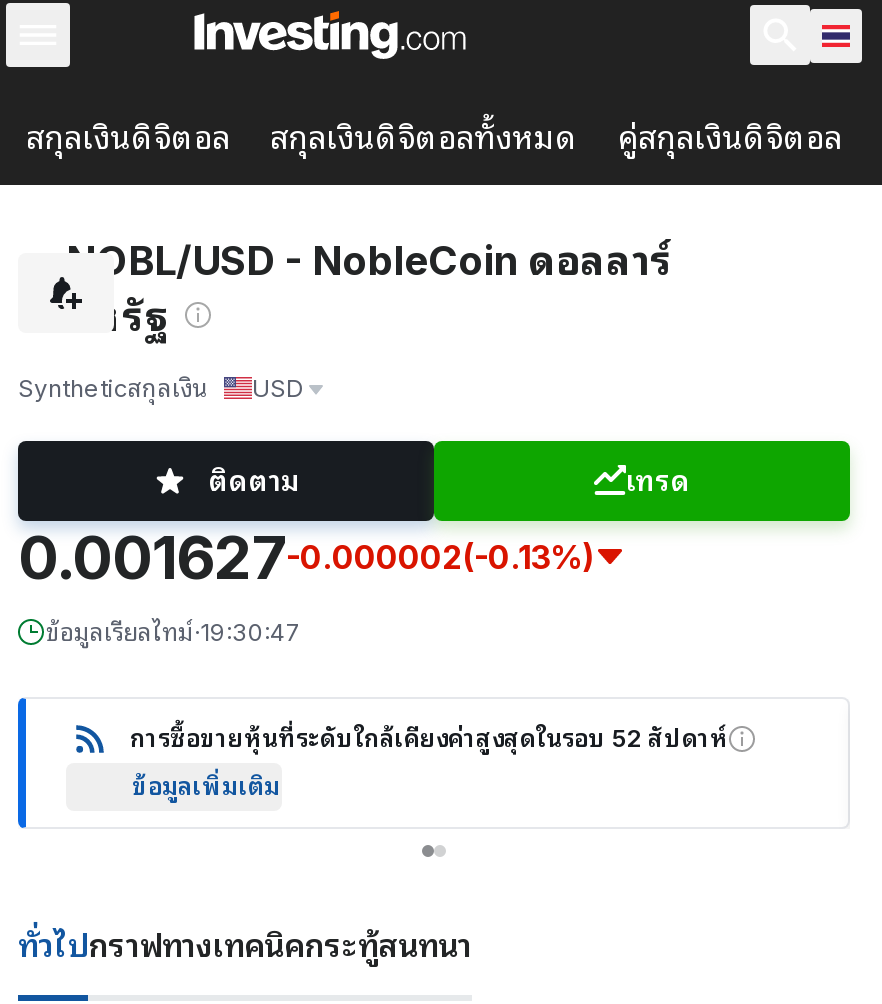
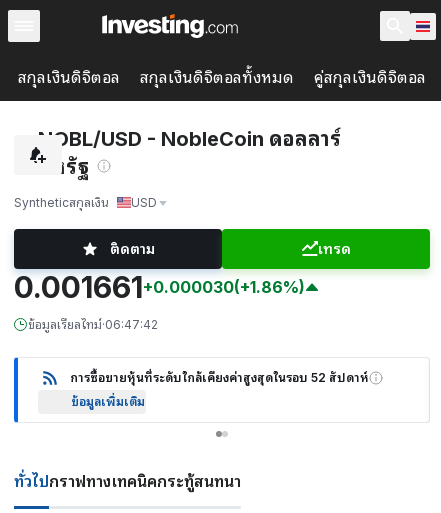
- 0.001627-0.000002(-0.13%)
+ 0.001661+0.000030(+1.86%)

- ข้อมูลเรียลไทม์·19:30:47
+ ข้อมูลเรียลไทม์·06:47:42
